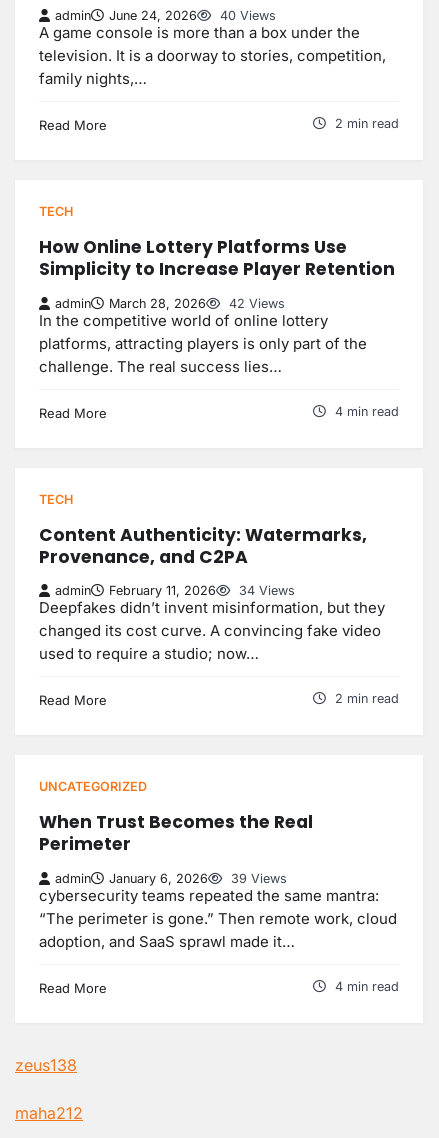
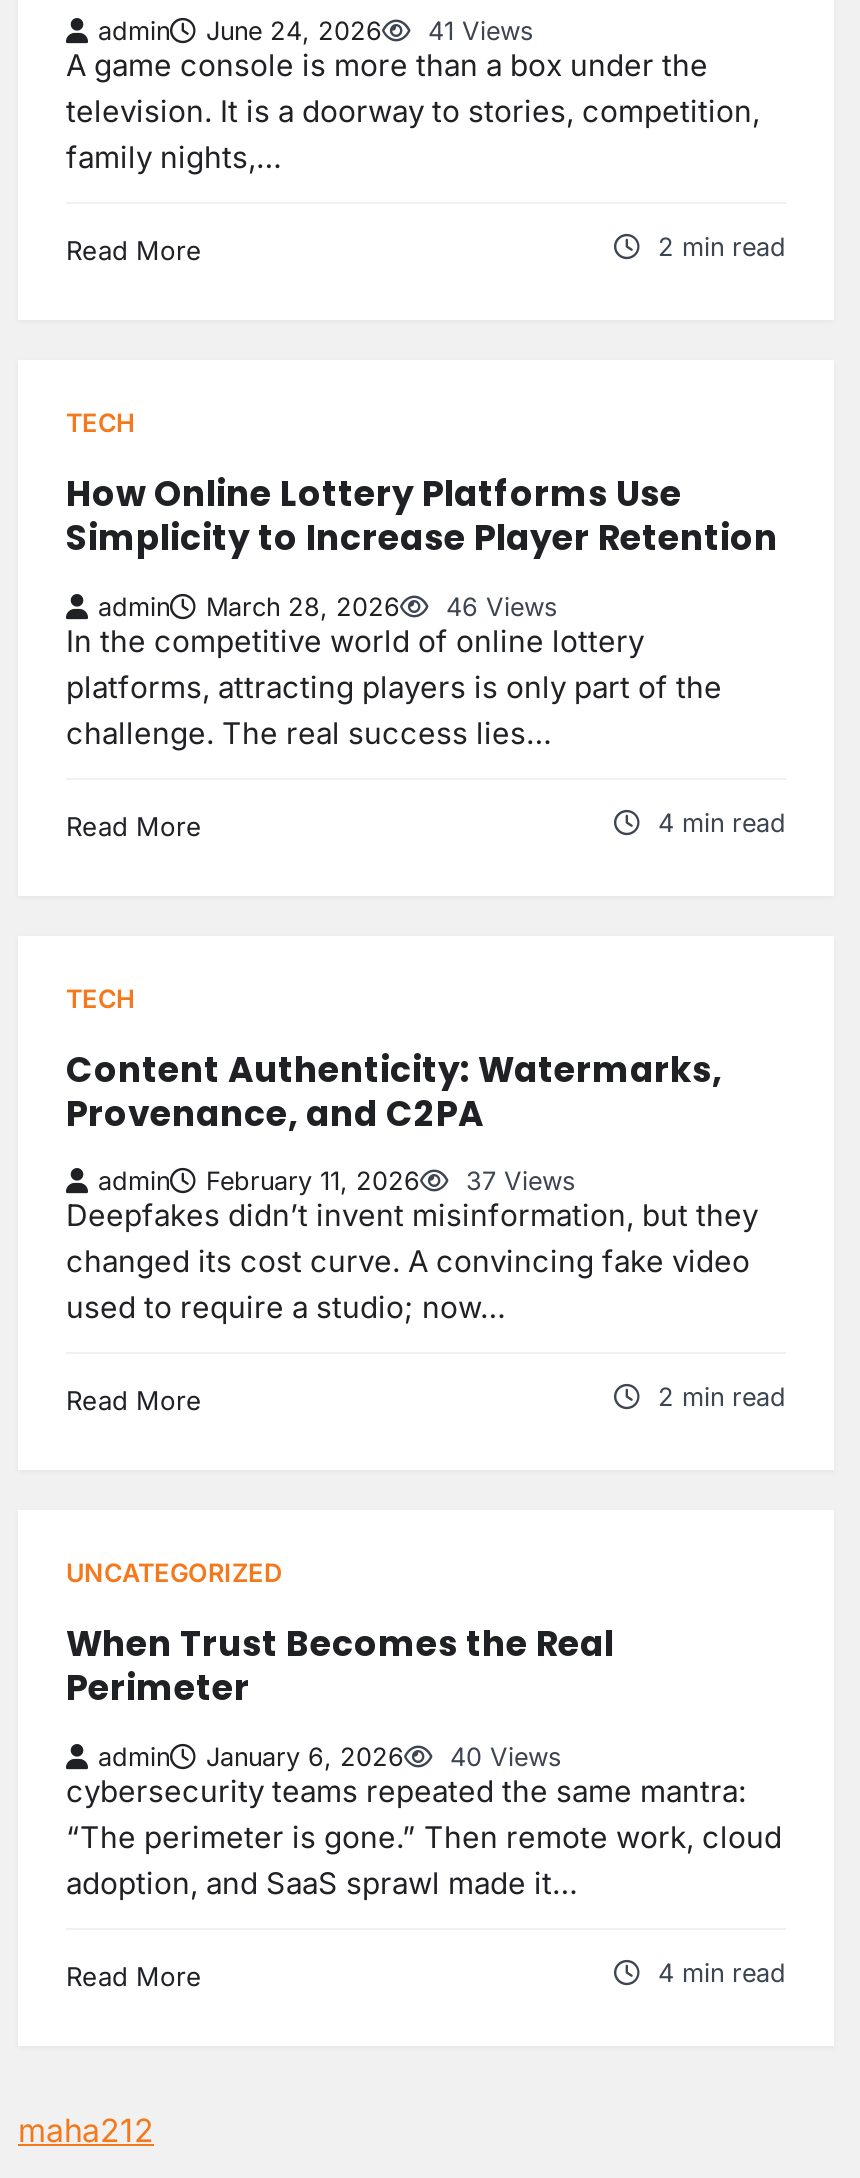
- admin June 24, 2026 40 Views
+ admin June 24, 2026 41 Views

- admin March 28, 2026 42 Views
+ admin March 28, 2026 46 Views

- admin February 11, 2026 34 Views
+ admin February 11, 2026 37 Views

- admin January 6, 2026 39 Views
+ admin January 6, 2026 40 Views

- zeus138
